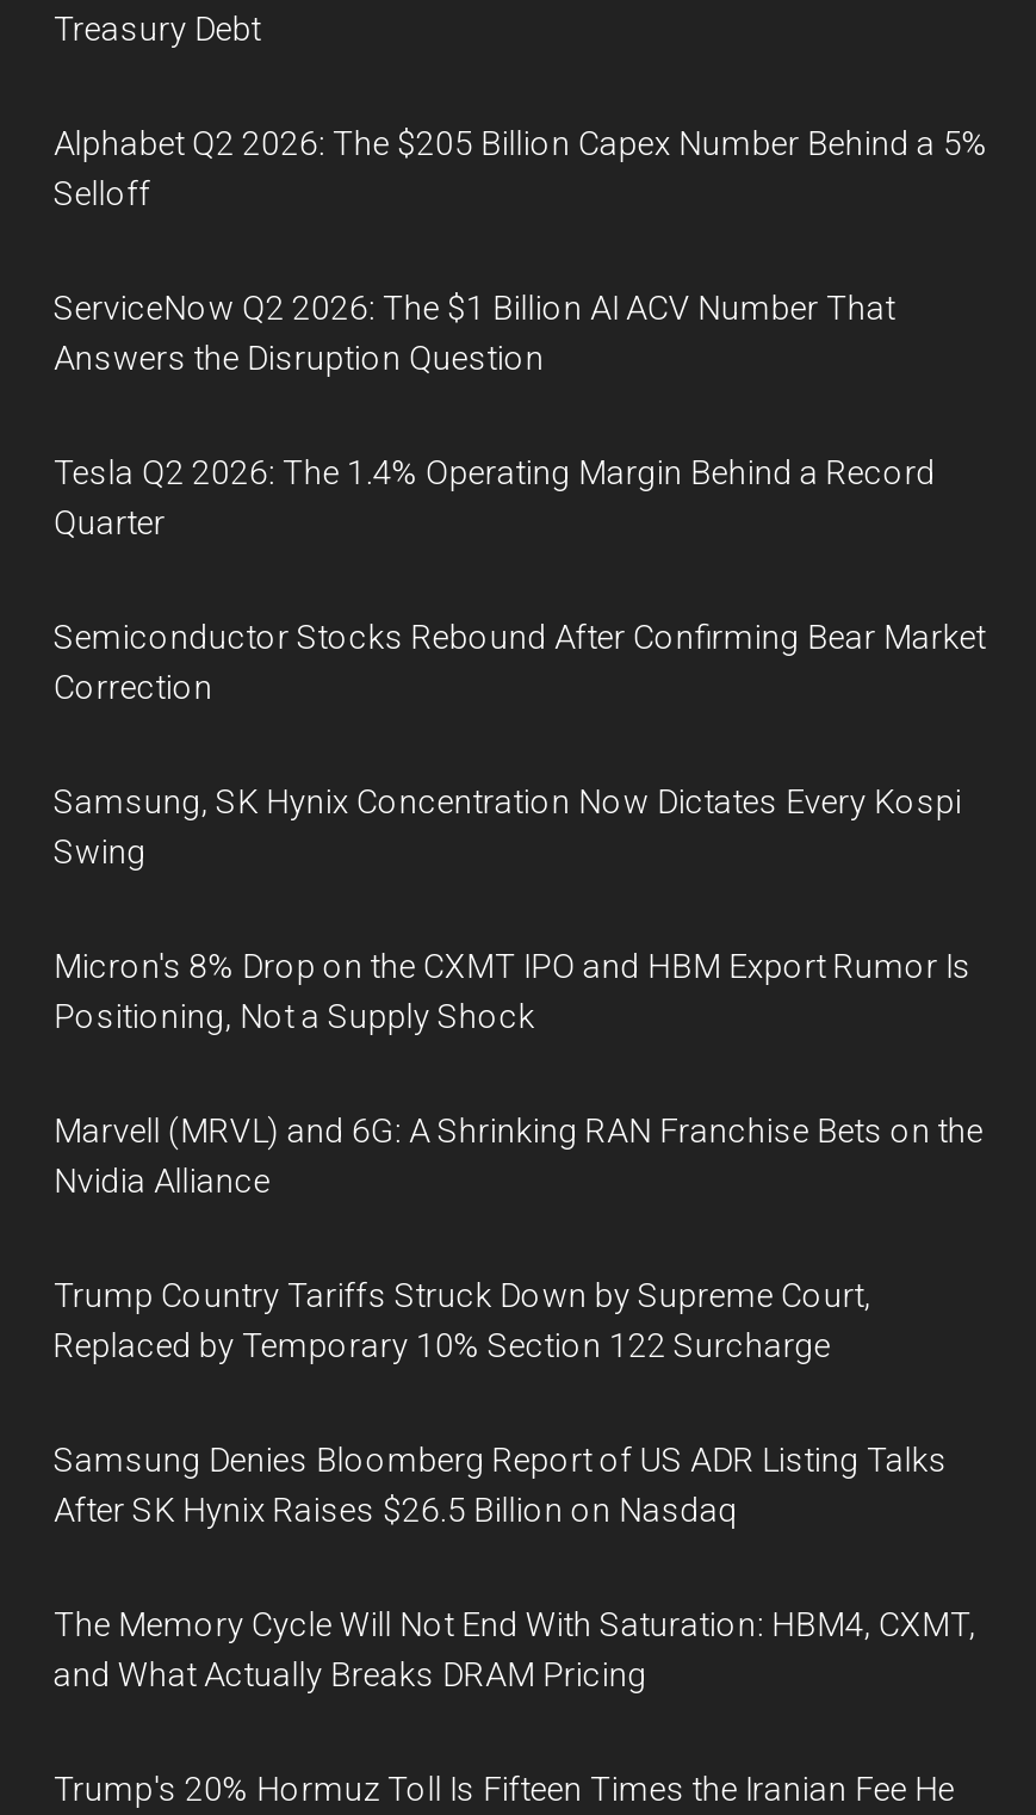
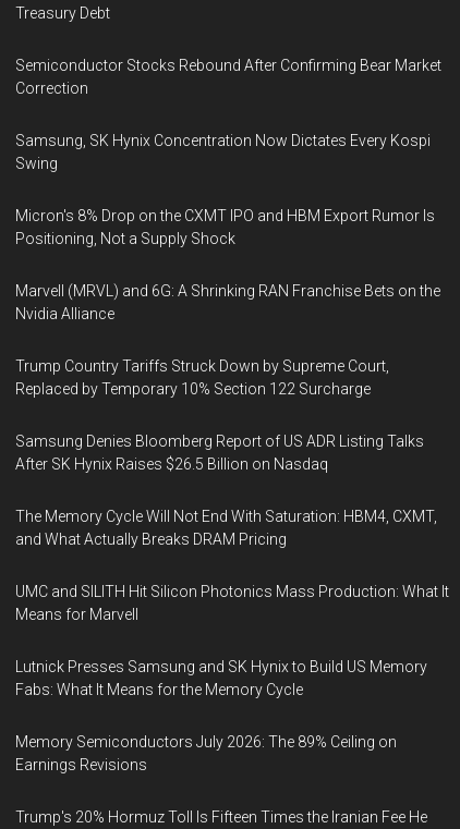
- Alphabet Q2 2026: The $205 Billion Capex Number Behind a 5%
- Selloff
- ServiceNow Q2 2026: The $1 Billion AI ACV Number That
- Answers the Disruption Question
- Tesla Q2 2026: The 1.4% Operating Margin Behind a Record
- Quarter

moved up: Semiconductor Stocks Rebound After Confirming Bear Market | Correction | Samsung, SK Hynix Concentration Now Dictates Every Kospi | ... | The Memory Cycle Will Not End With Saturation: HBM4, CXMT, | and What Actually Breaks DRAM Pricing

+ UMC and SILITH Hit Silicon Photonics Mass Production: What It
+ Means for Marvell
+ Lutnick Presses Samsung and SK Hynix to Build US Memory
+ Fabs: What It Means for the Memory Cycle
+ Memory Semiconductors July 2026: The 89% Ceiling on
+ Earnings Revisions
